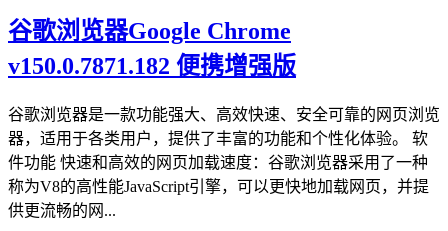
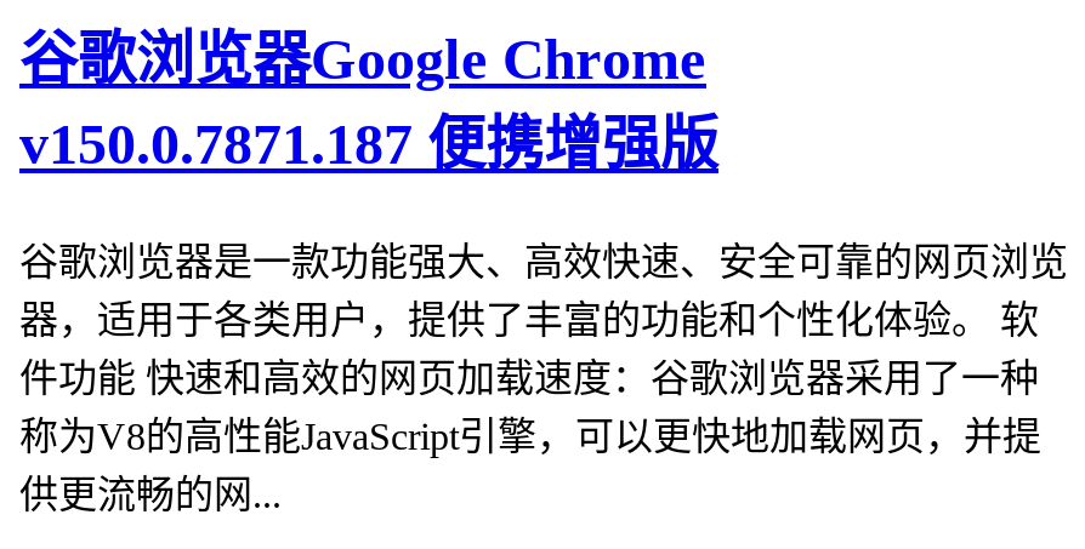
- v150.0.7871.182 便携增强版
+ v150.0.7871.187 便携增强版
